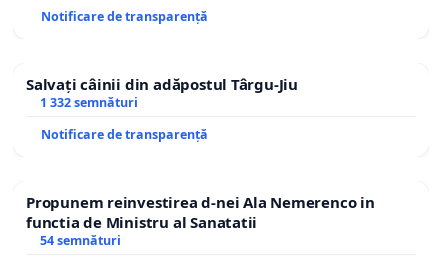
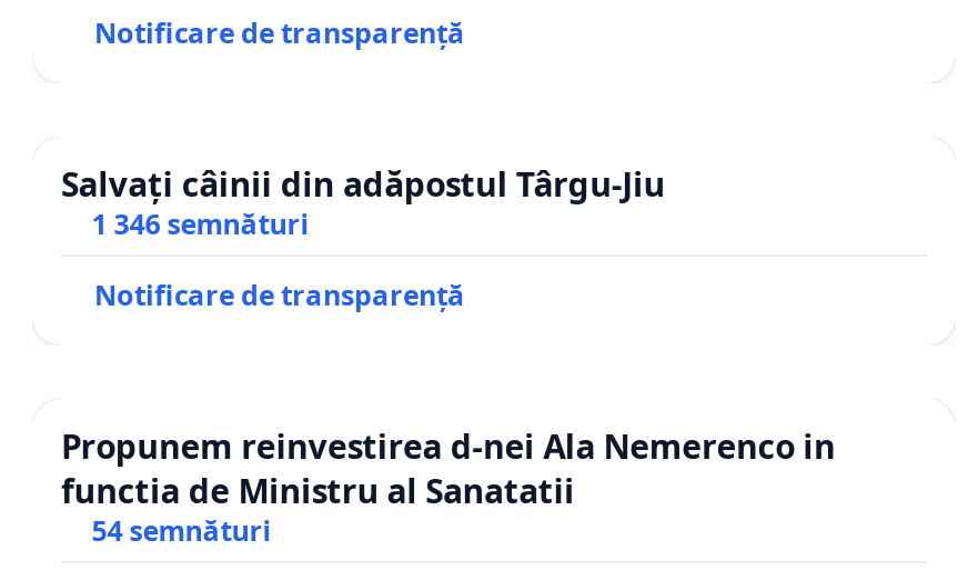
- 1 332 semnături
+ 1 346 semnături
